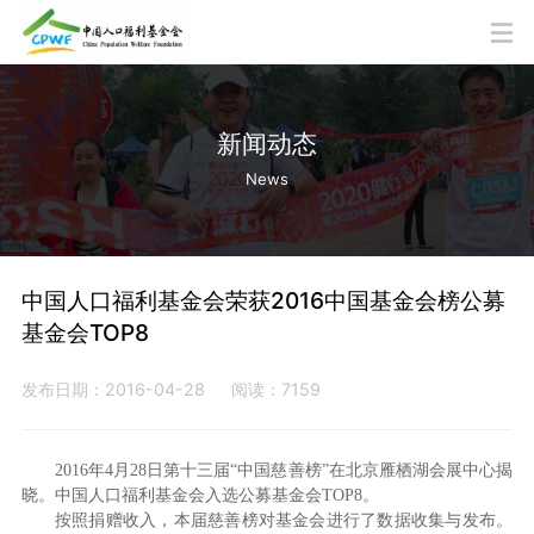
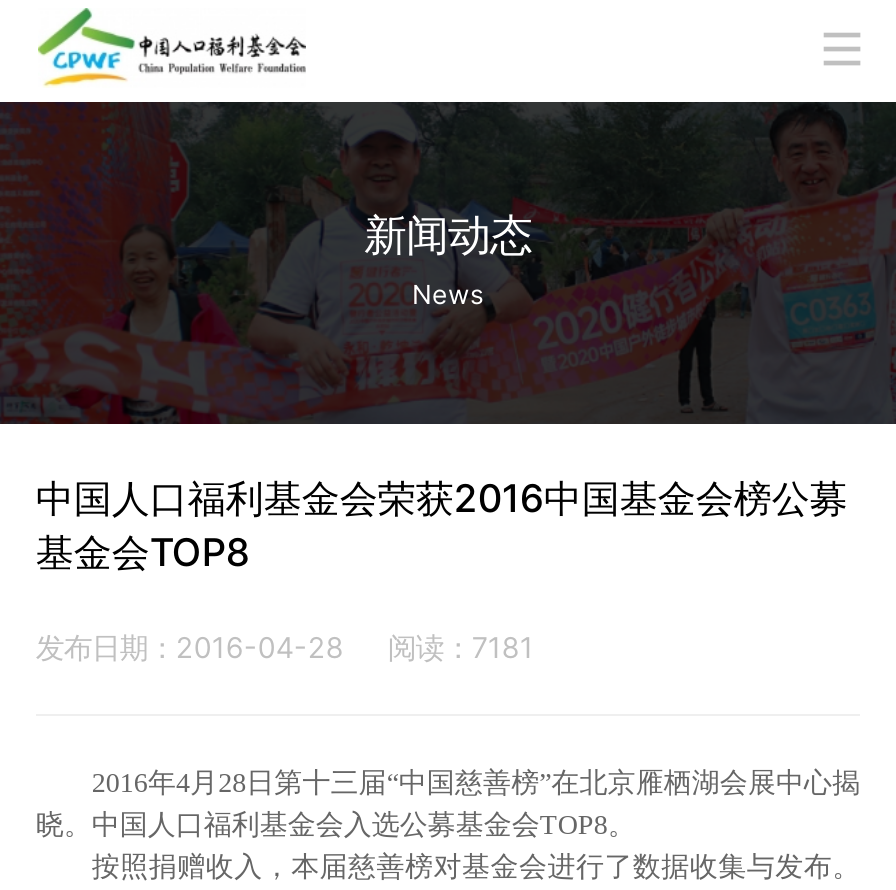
- 发布日期：2016-04-28 阅读：7159
+ 发布日期：2016-04-28 阅读：7181
